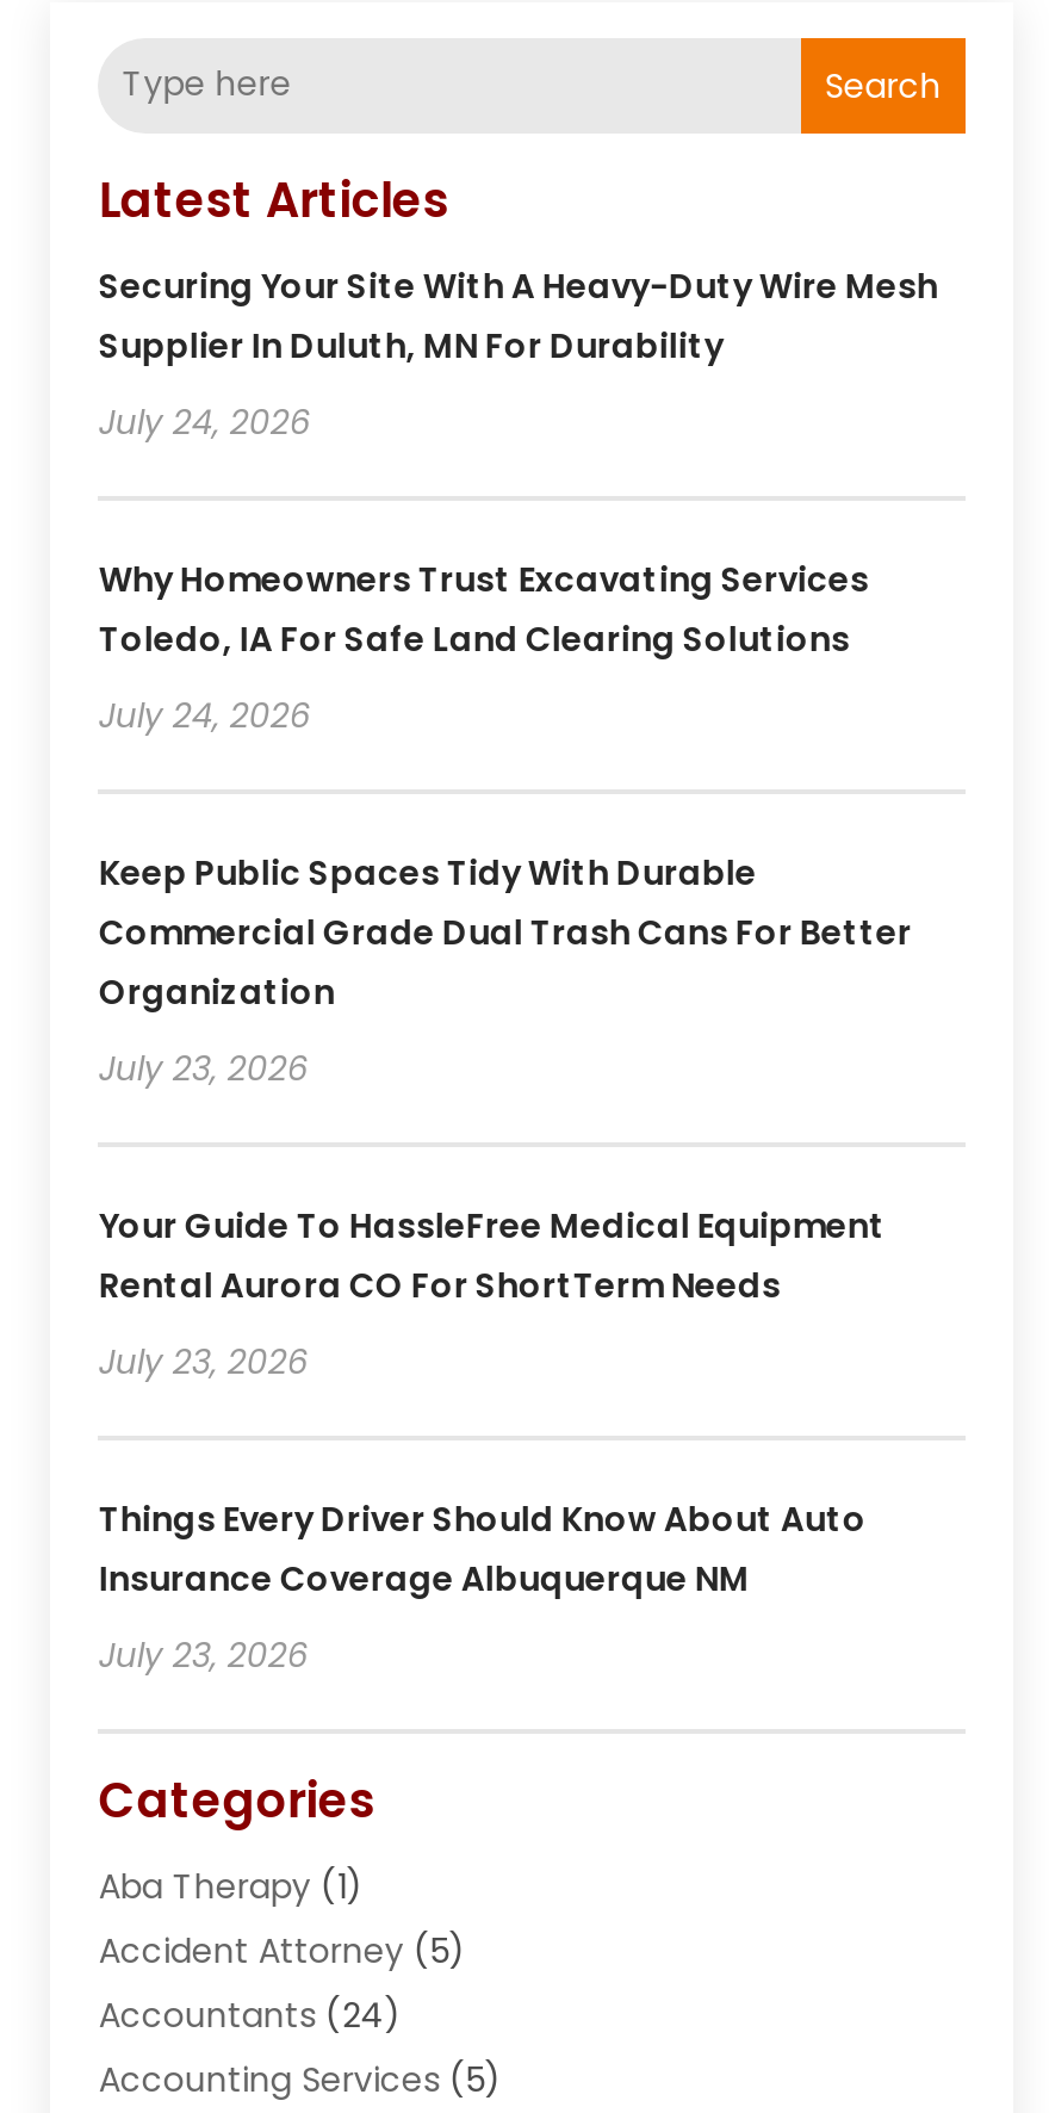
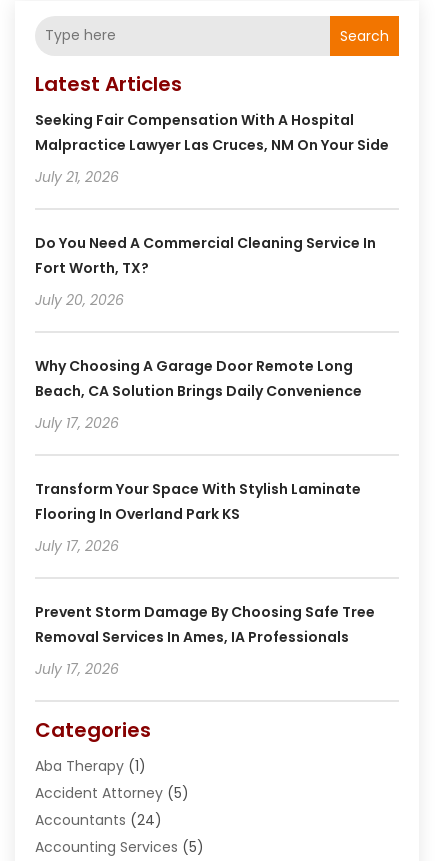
- Securing Your Site With A Heavy-Duty Wire Mesh
- Supplier In Duluth, MN For Durability
+ Seeking Fair Compensation With A Hospital
+ Malpractice Lawyer Las Cruces, NM On Your Side

- July 24, 2026
+ July 21, 2026

- Why Homeowners Trust Excavating Services
- Toledo, IA For Safe Land Clearing Solutions
+ Do You Need A Commercial Cleaning Service In
+ Fort Worth, TX?

- July 24, 2026
+ July 20, 2026

- Keep Public Spaces Tidy With Durable
- Commercial Grade Dual Trash Cans For Better
- Organization
+ Why Choosing A Garage Door Remote Long
+ Beach, CA Solution Brings Daily Convenience

- July 23, 2026
+ July 17, 2026

- Your Guide To HassleFree Medical Equipment
- Rental Aurora CO For ShortTerm Needs
+ Transform Your Space With Stylish Laminate
+ Flooring In Overland Park KS

- July 23, 2026
+ July 17, 2026

- Things Every Driver Should Know About Auto
- Insurance Coverage Albuquerque NM
+ Prevent Storm Damage By Choosing Safe Tree
+ Removal Services In Ames, IA Professionals

- July 23, 2026
+ July 17, 2026
